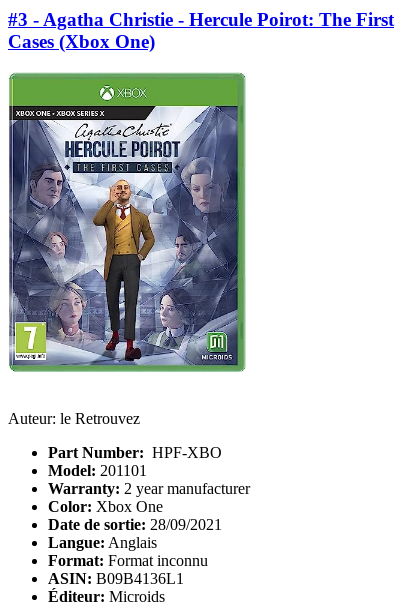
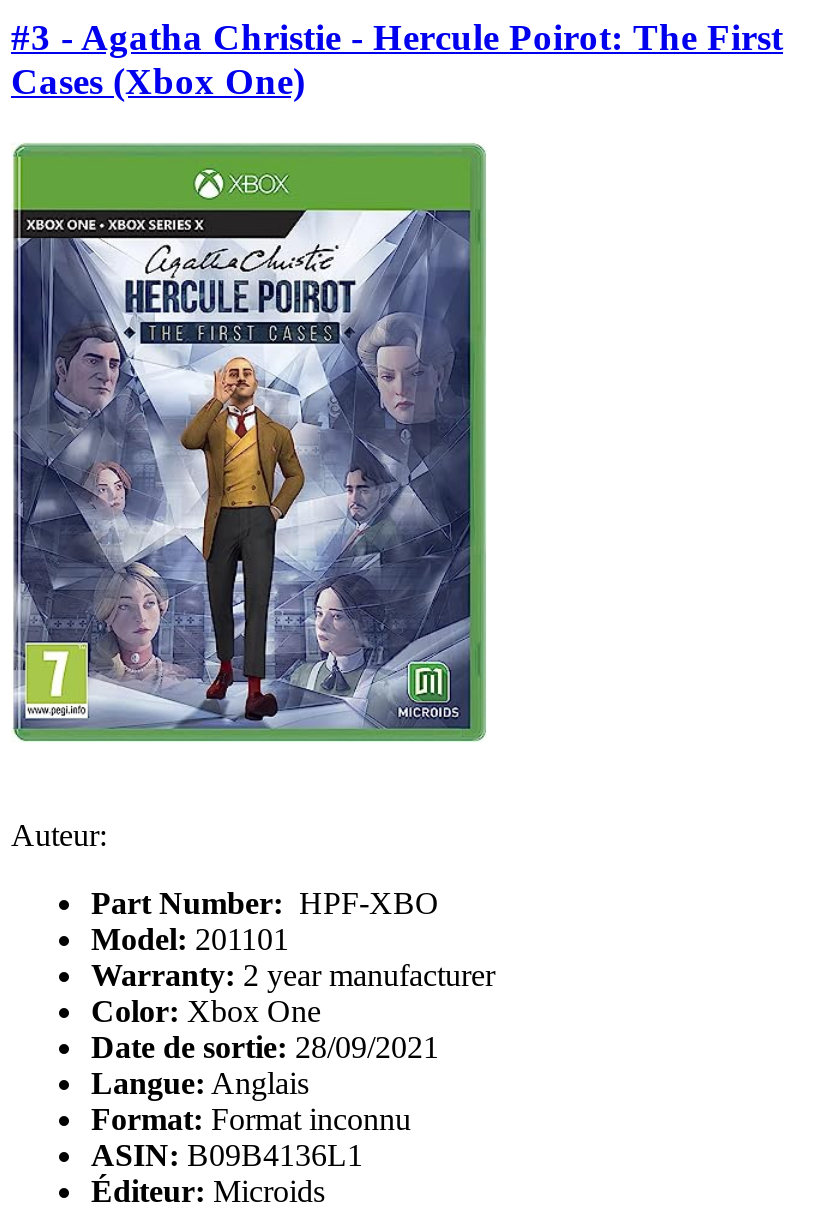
- Auteur: le Retrouvez
+ Auteur:
